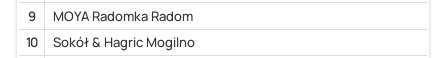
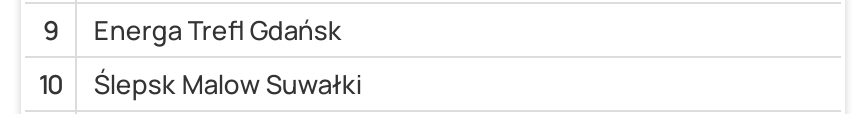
- MOYA Radomka Radom
+ Energa Trefl Gdańsk

- Sokół & Hagric Mogilno
+ Ślepsk Malow Suwałki
